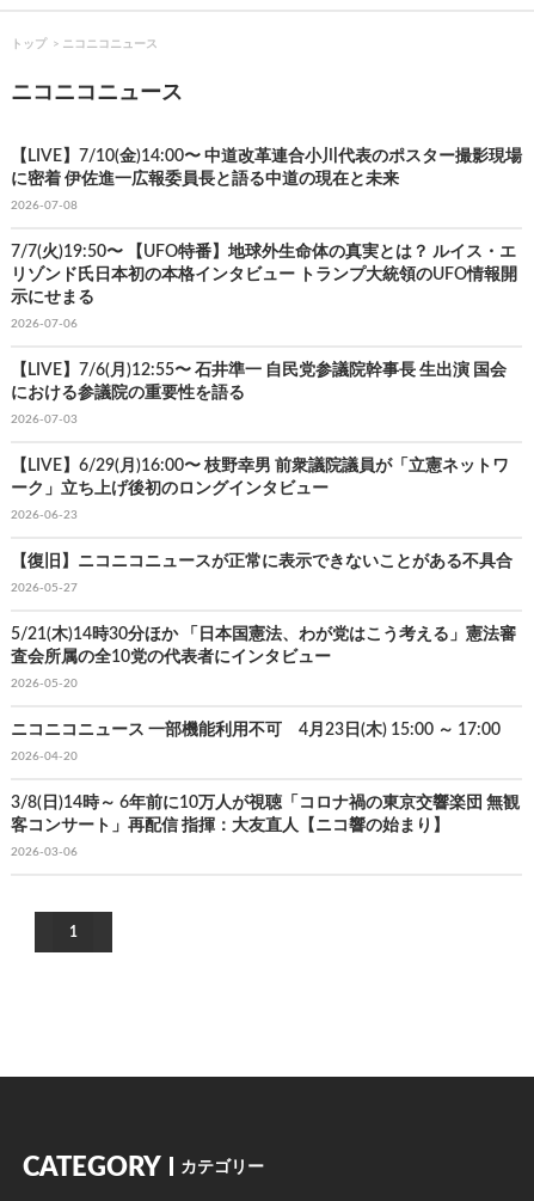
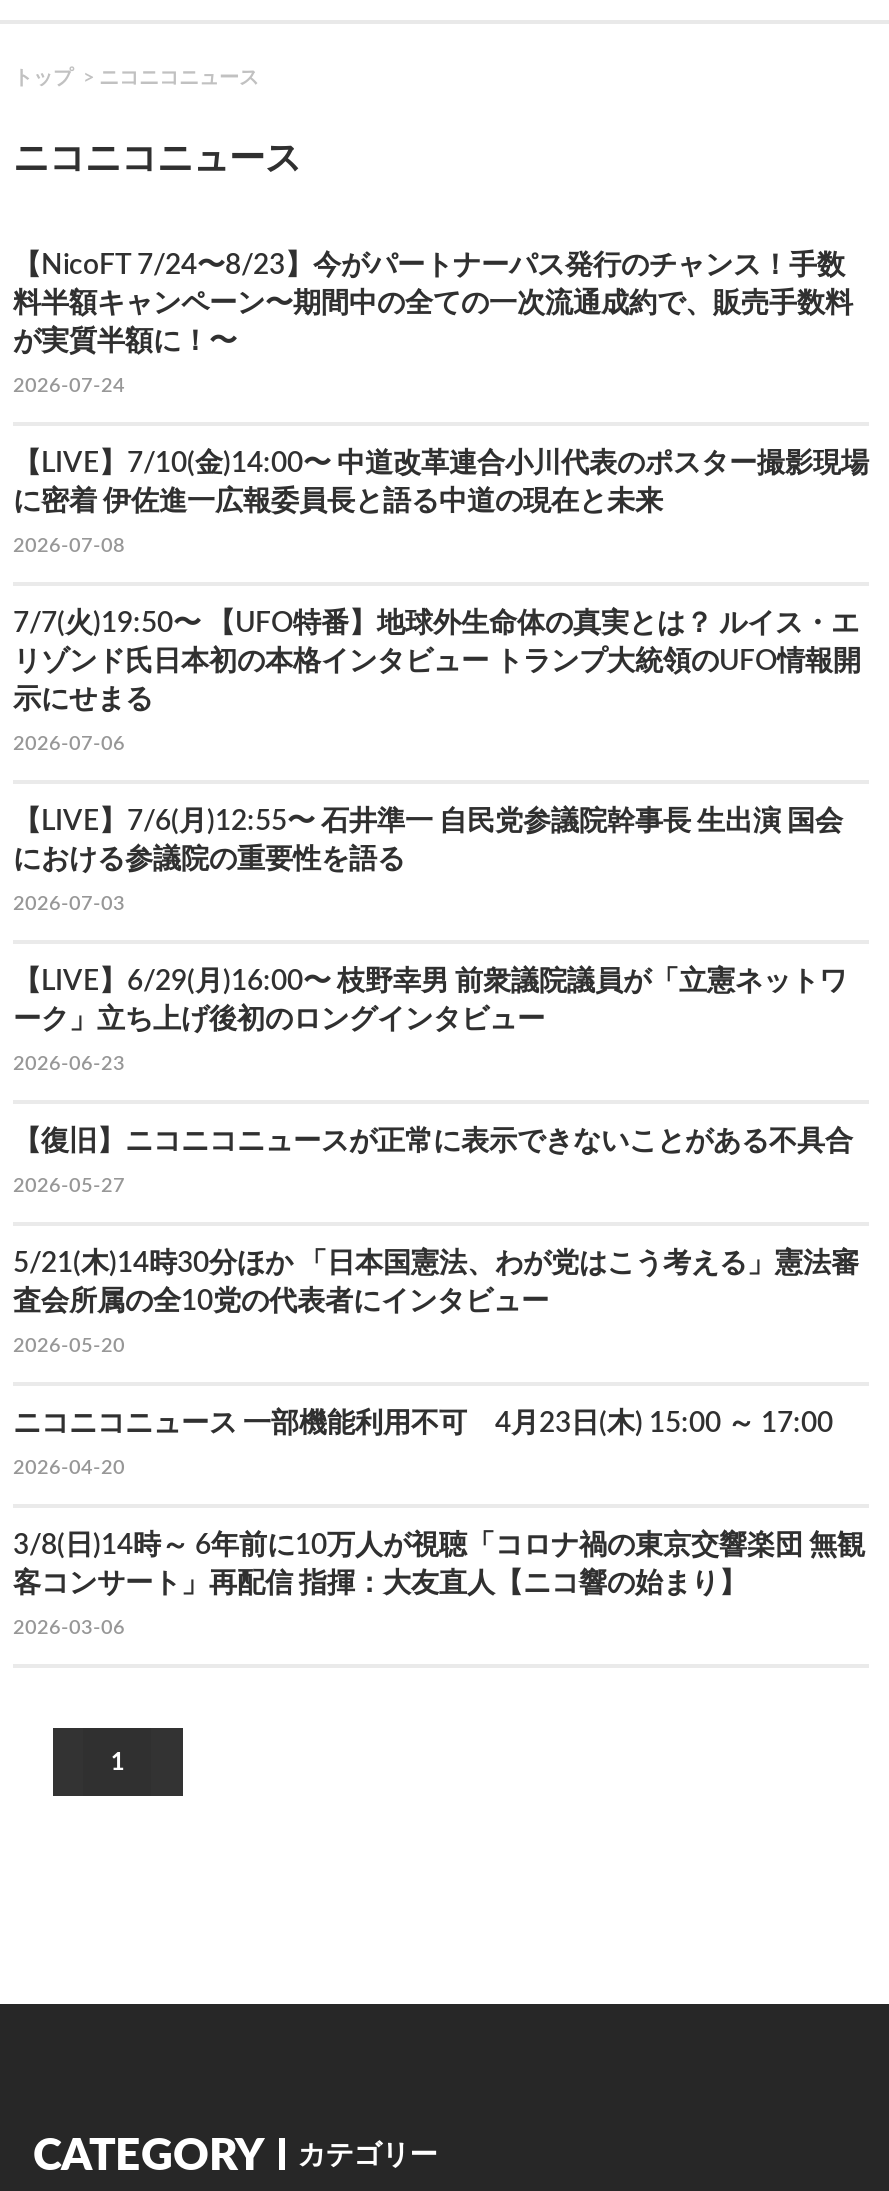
+ 【NicoFT 7/24〜8/23】今がパートナーパス発行のチャンス！手数
+ 料半額キャンペーン〜期間中の全ての一次流通成約で、販売手数料
+ が実質半額に！〜
+ 2026-07-24
